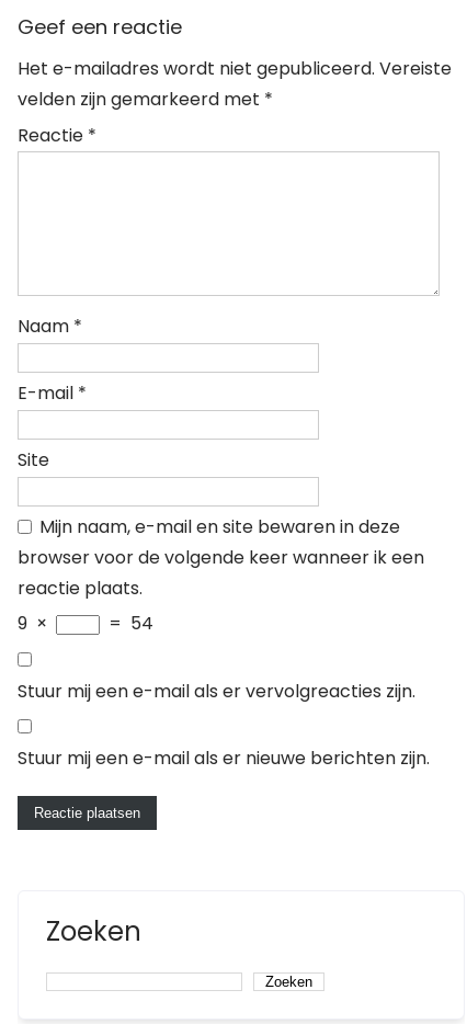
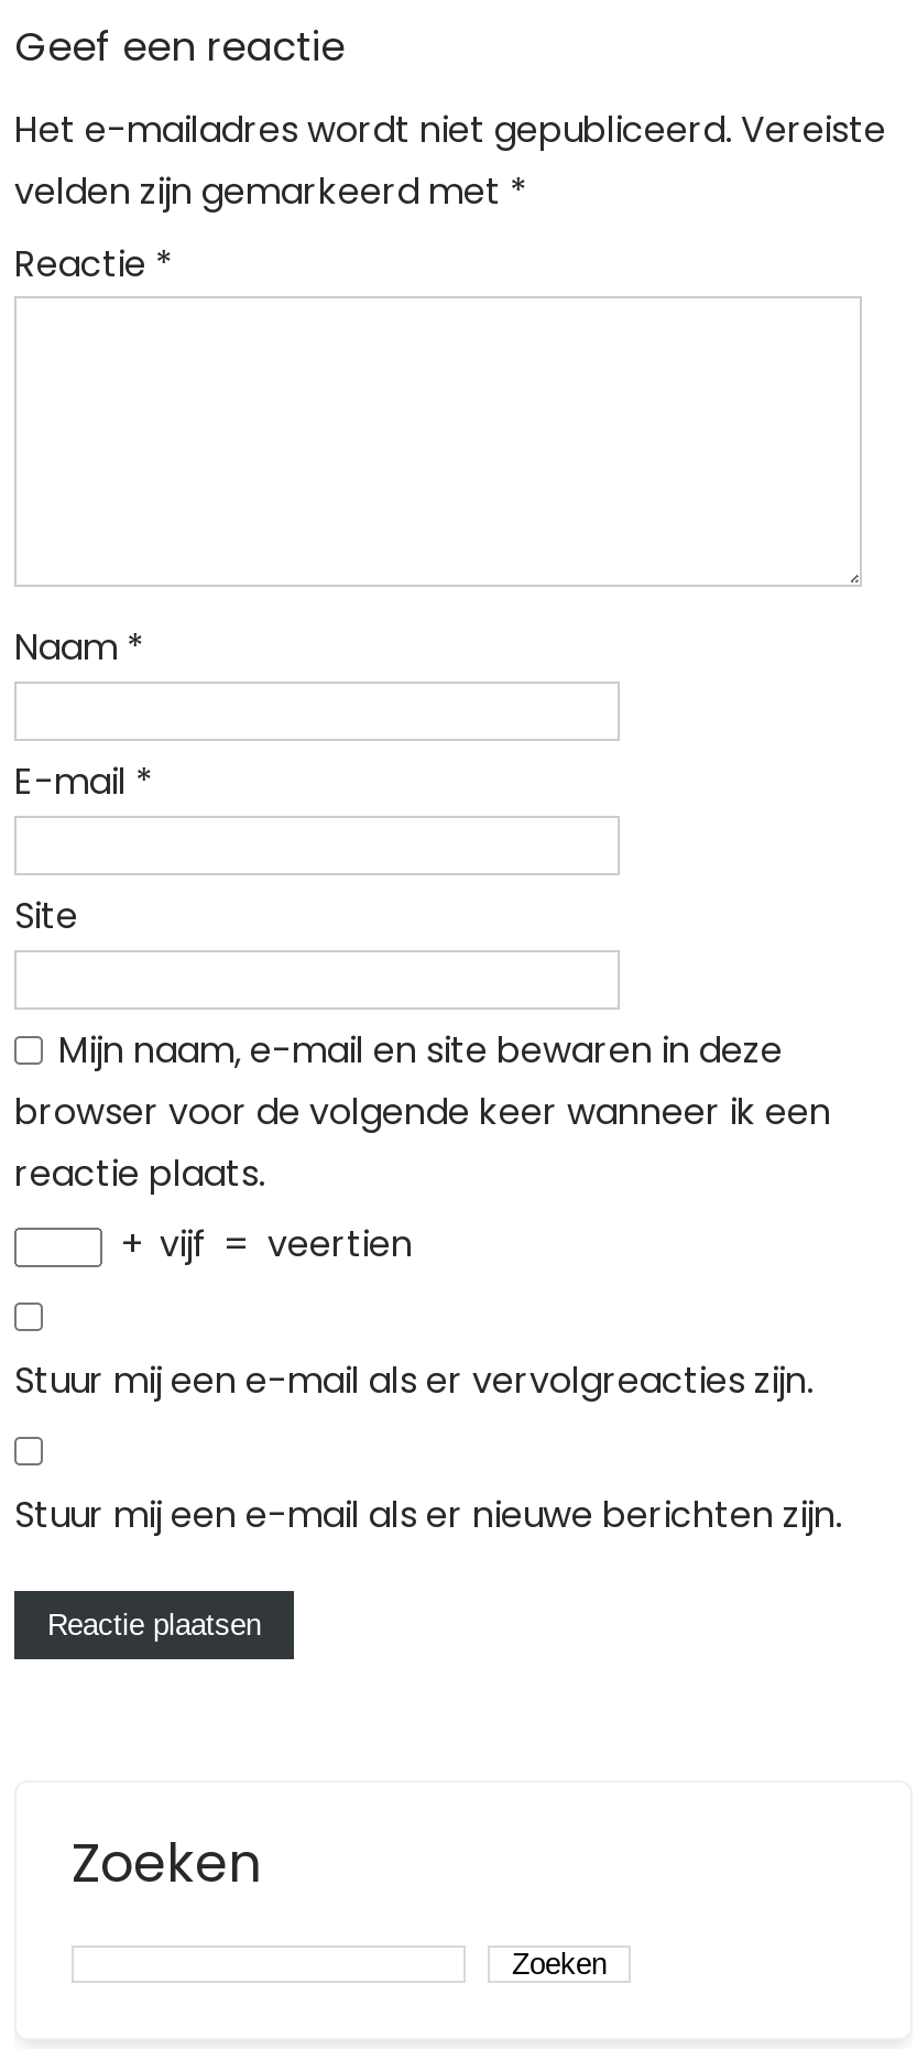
- 9 ×
- = 54
+ + vijf = veertien
